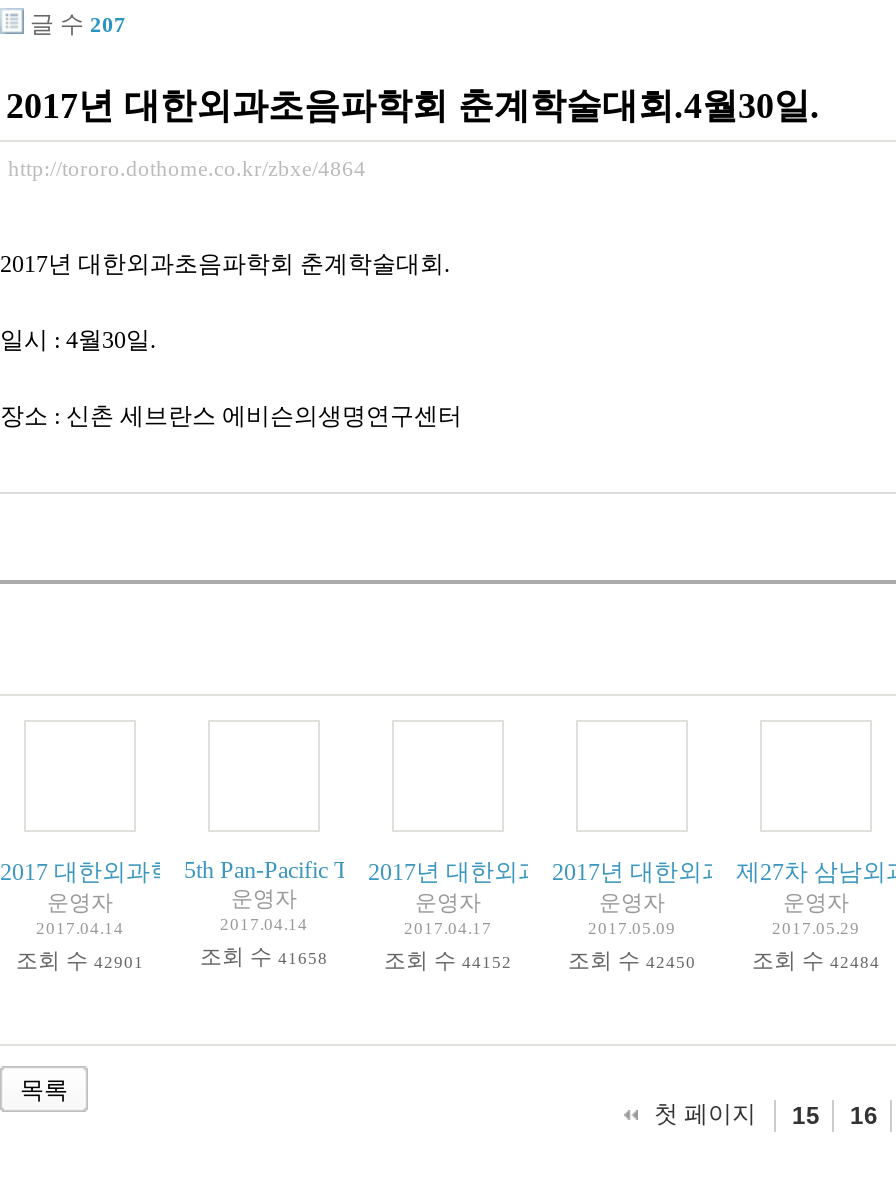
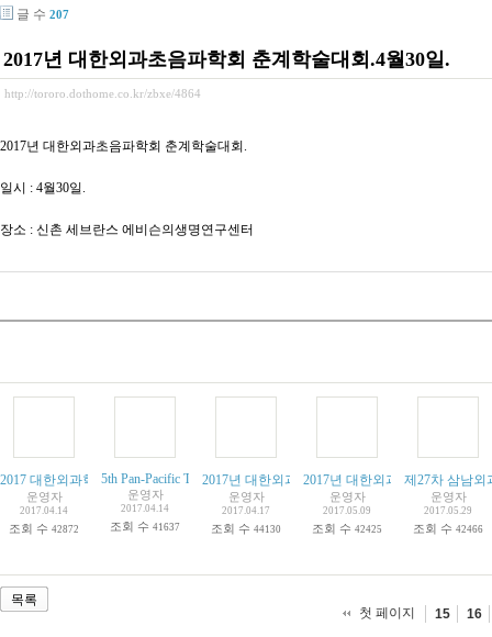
- 조회 수 42901
+ 조회 수 42872

- 조회 수 41658
+ 조회 수 41637

- 조회 수 44152
+ 조회 수 44130

- 조회 수 42450
+ 조회 수 42425

- 조회 수 42484
+ 조회 수 42466
